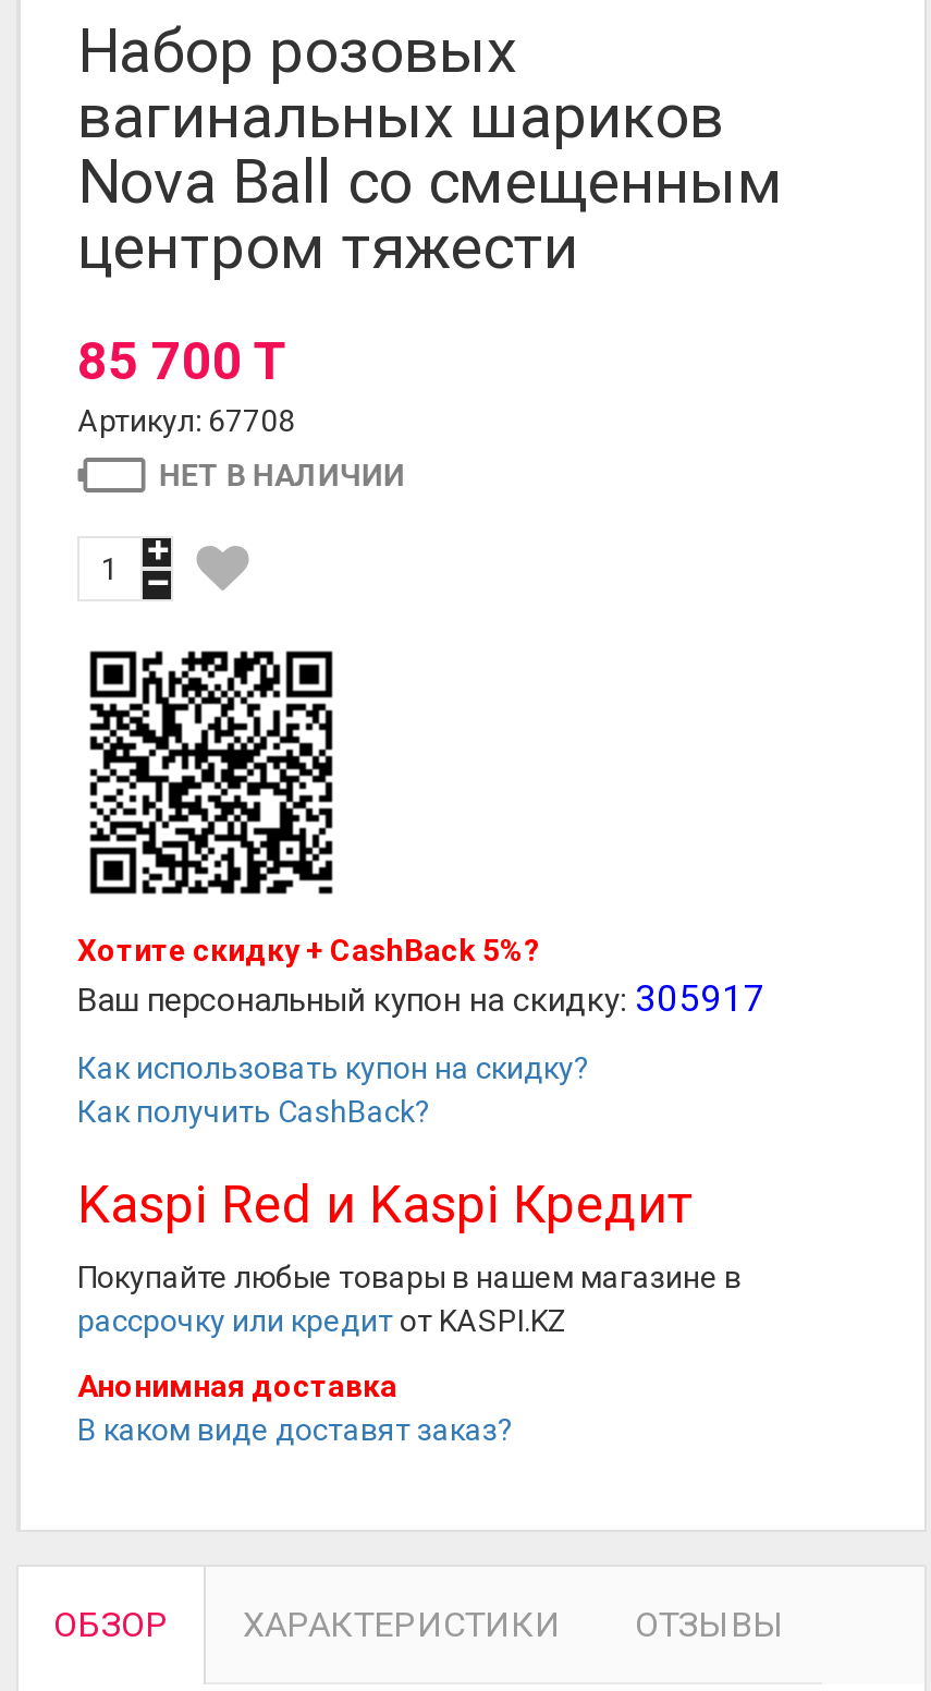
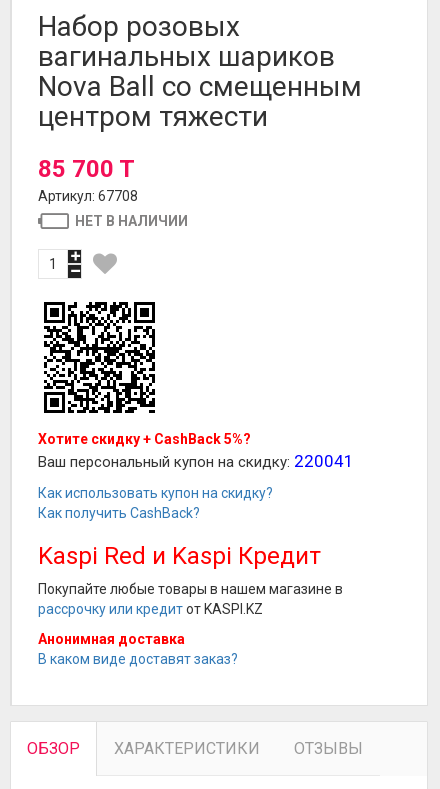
- Ваш персональный купон на скидку: 305917
+ Ваш персональный купон на скидку: 220041
